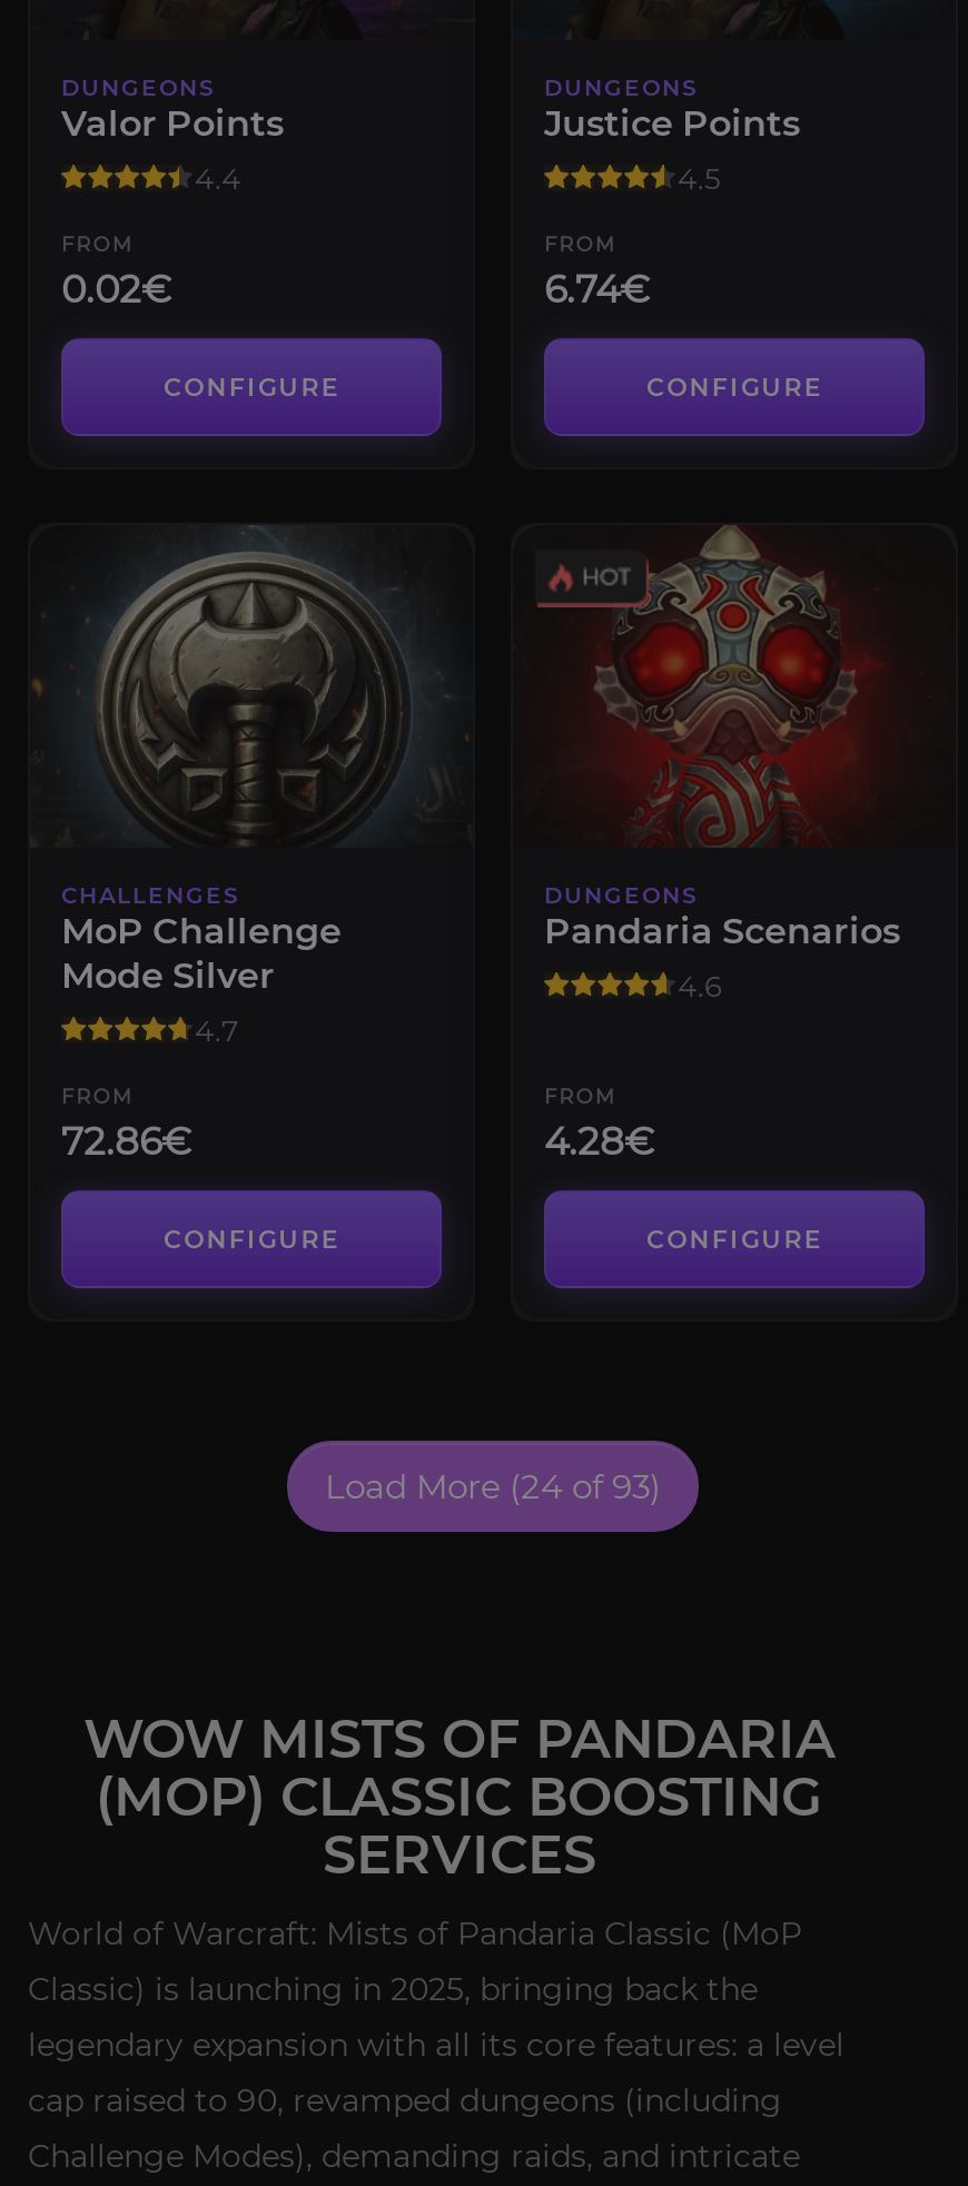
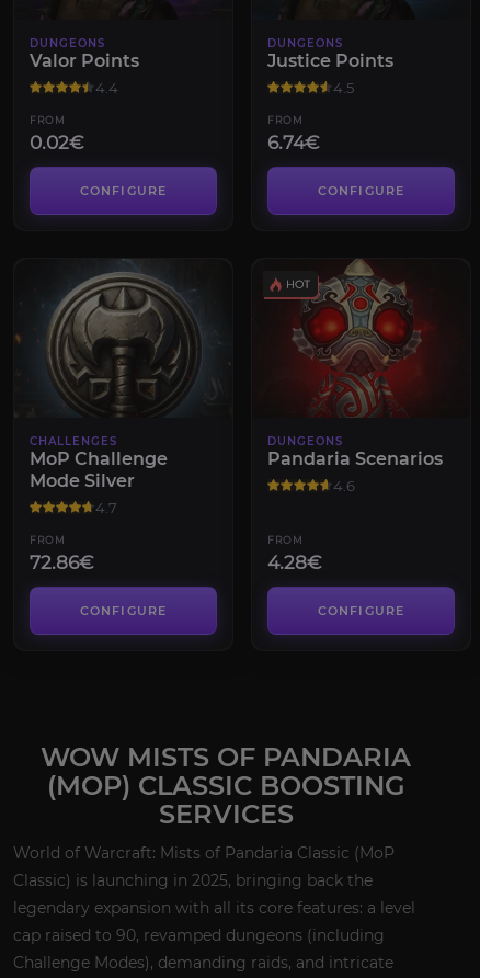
- Load More (24 of 93)
